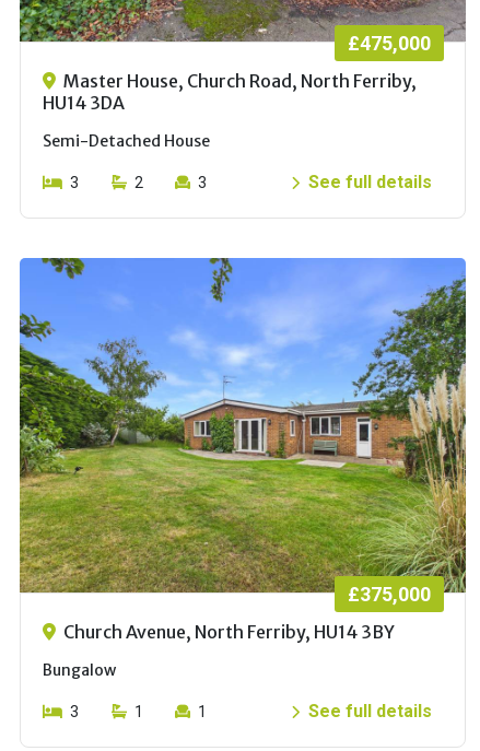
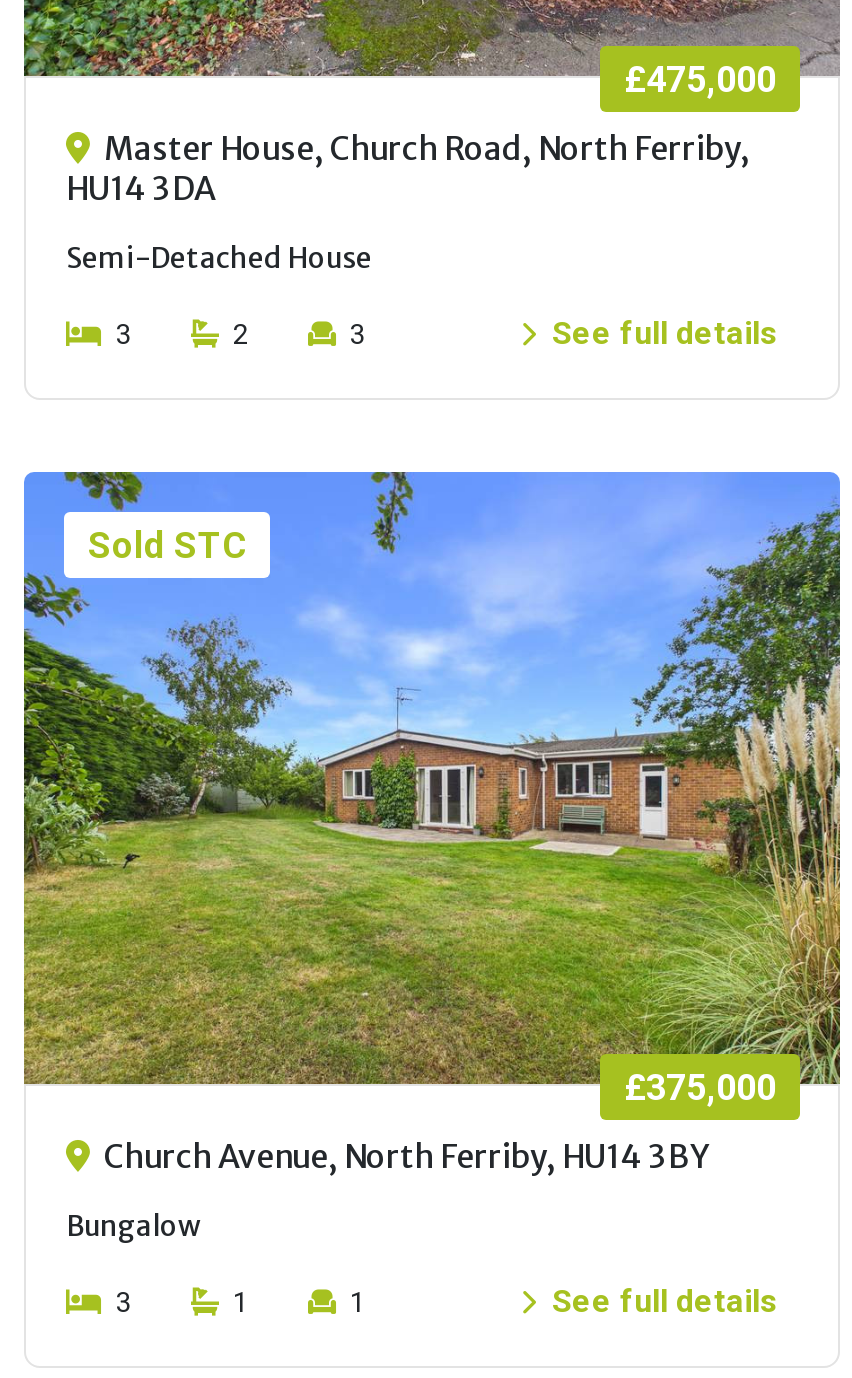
+ Sold STC
